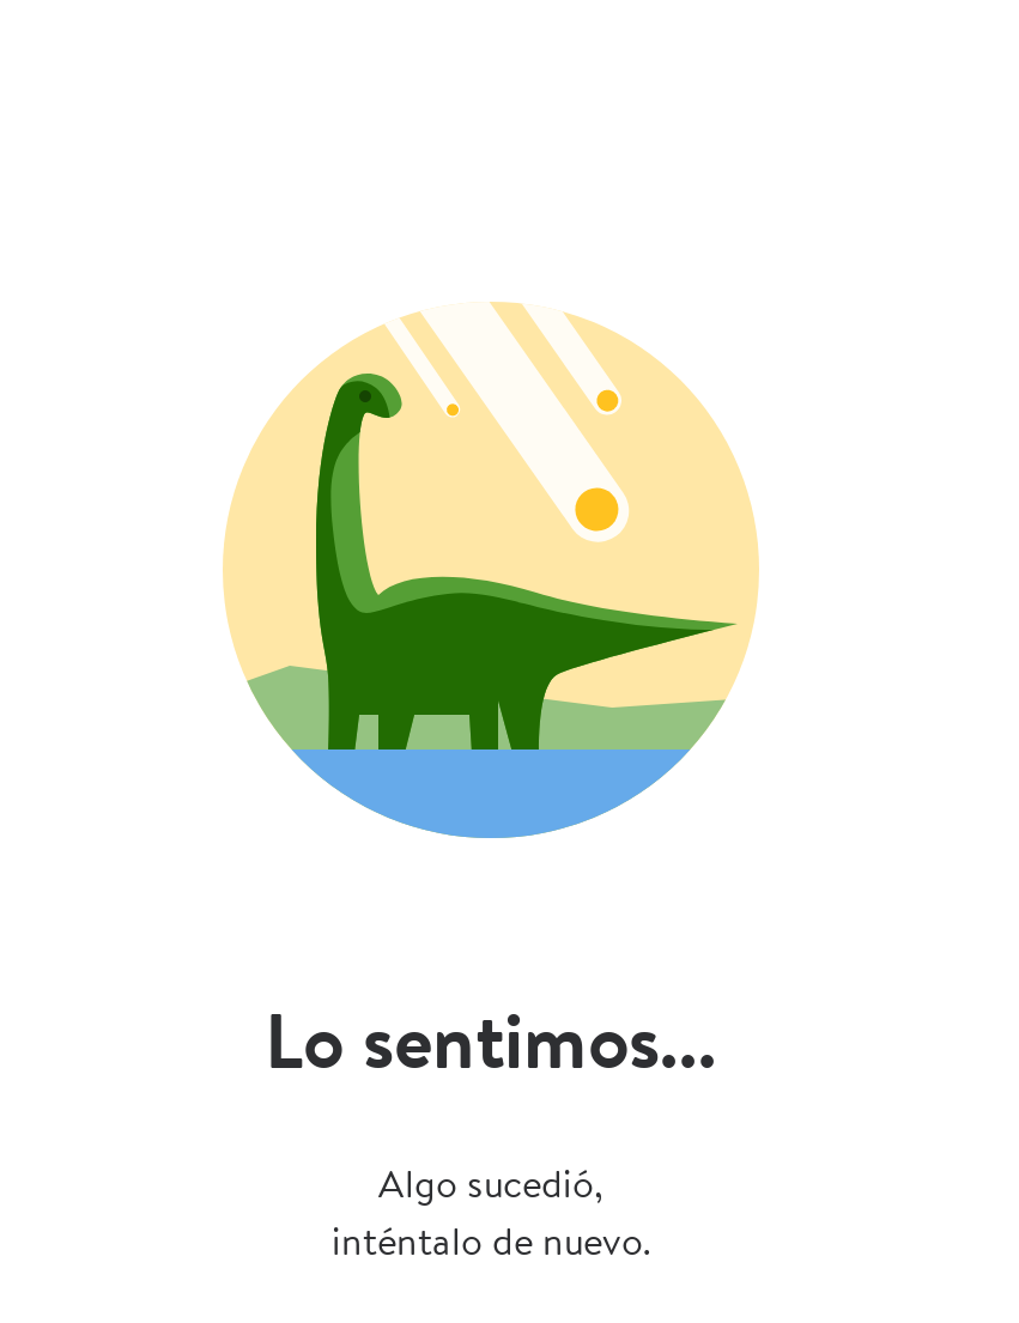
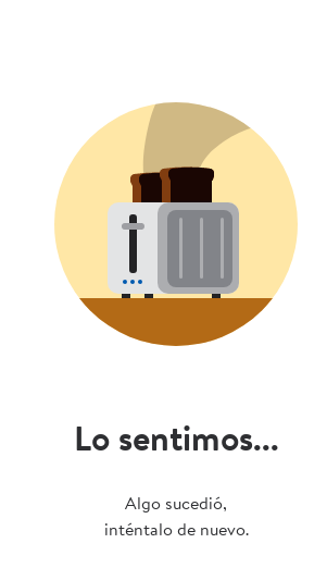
- [image]
+ [image]
